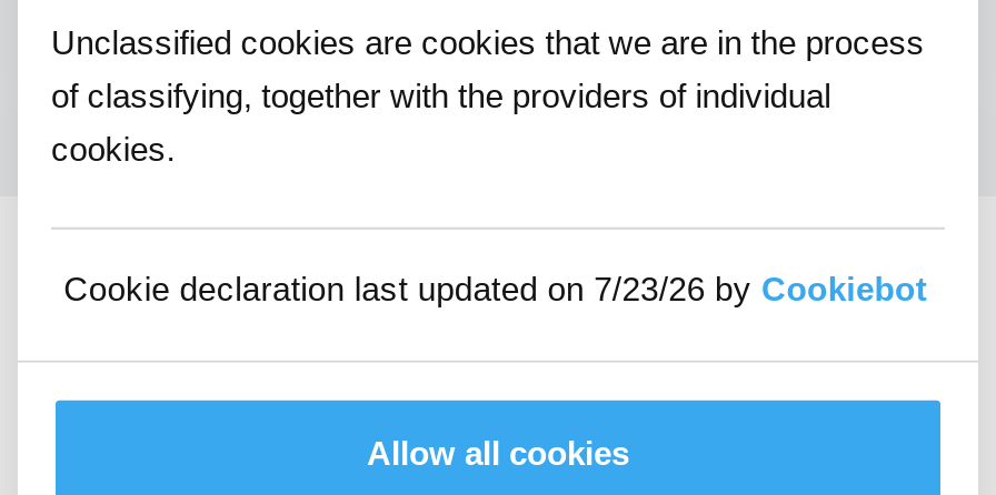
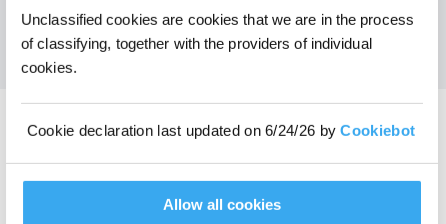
- Cookie declaration last updated on 7/23/26 by Cookiebot
+ Cookie declaration last updated on 6/24/26 by Cookiebot
